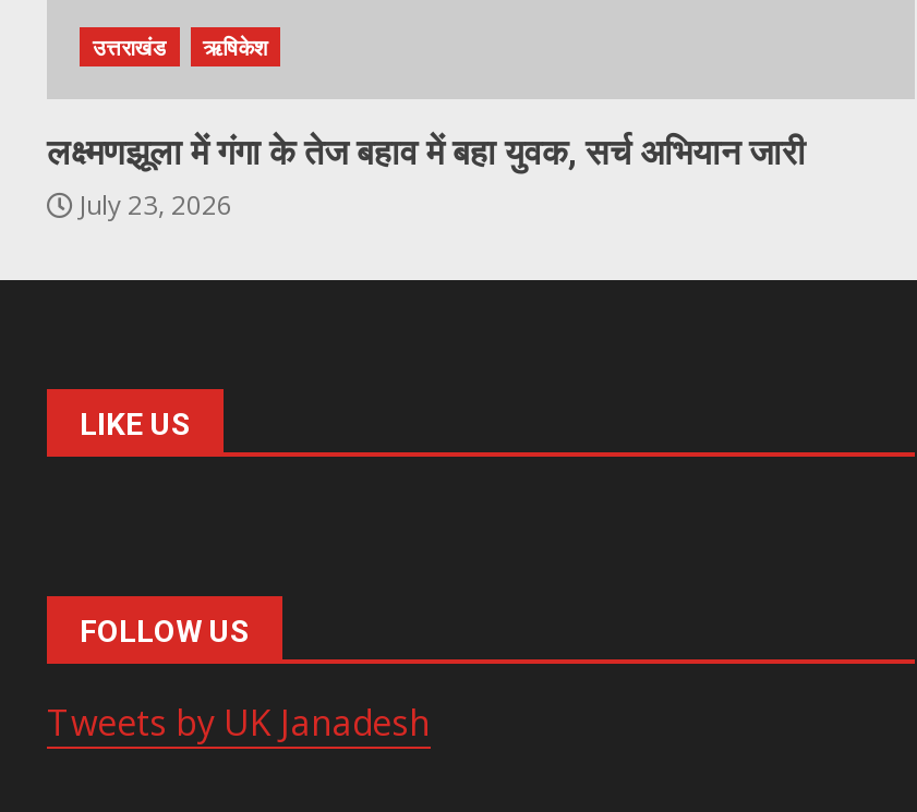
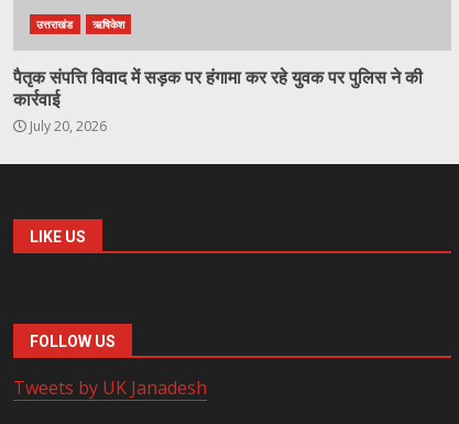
- लक्ष्मणझूला में गंगा के तेज बहाव में बहा युवक, सर्च अभियान जारी
- July 23, 2026
+ पैतृक संपत्ति विवाद में सड़क पर हंगामा कर रहे युवक पर पुलिस ने की
+ कार्रवाई
+ July 20, 2026
